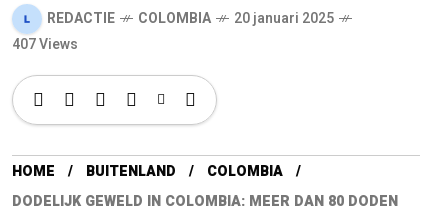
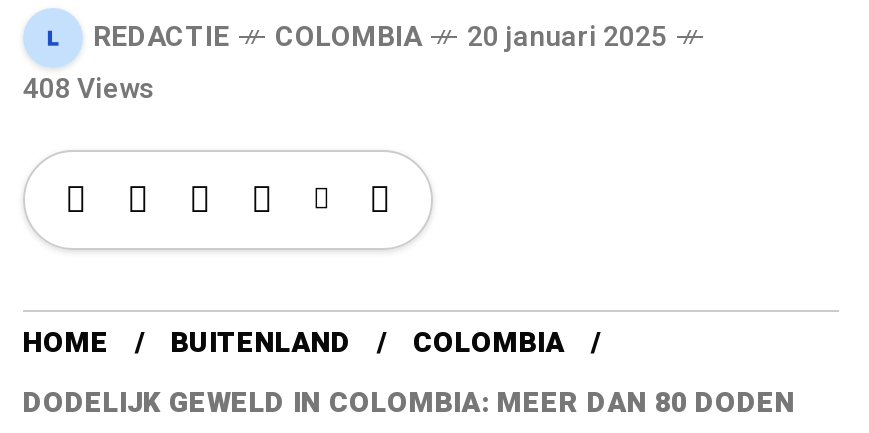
- 407 Views
+ 408 Views
